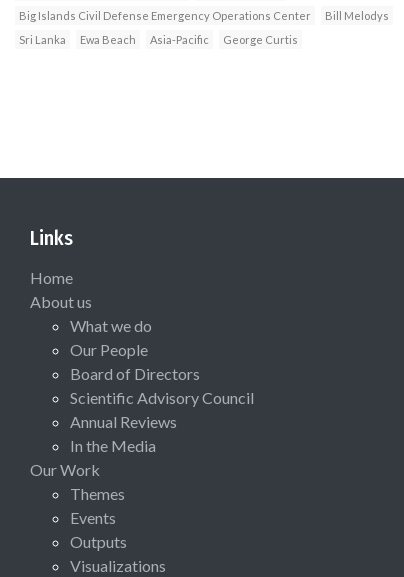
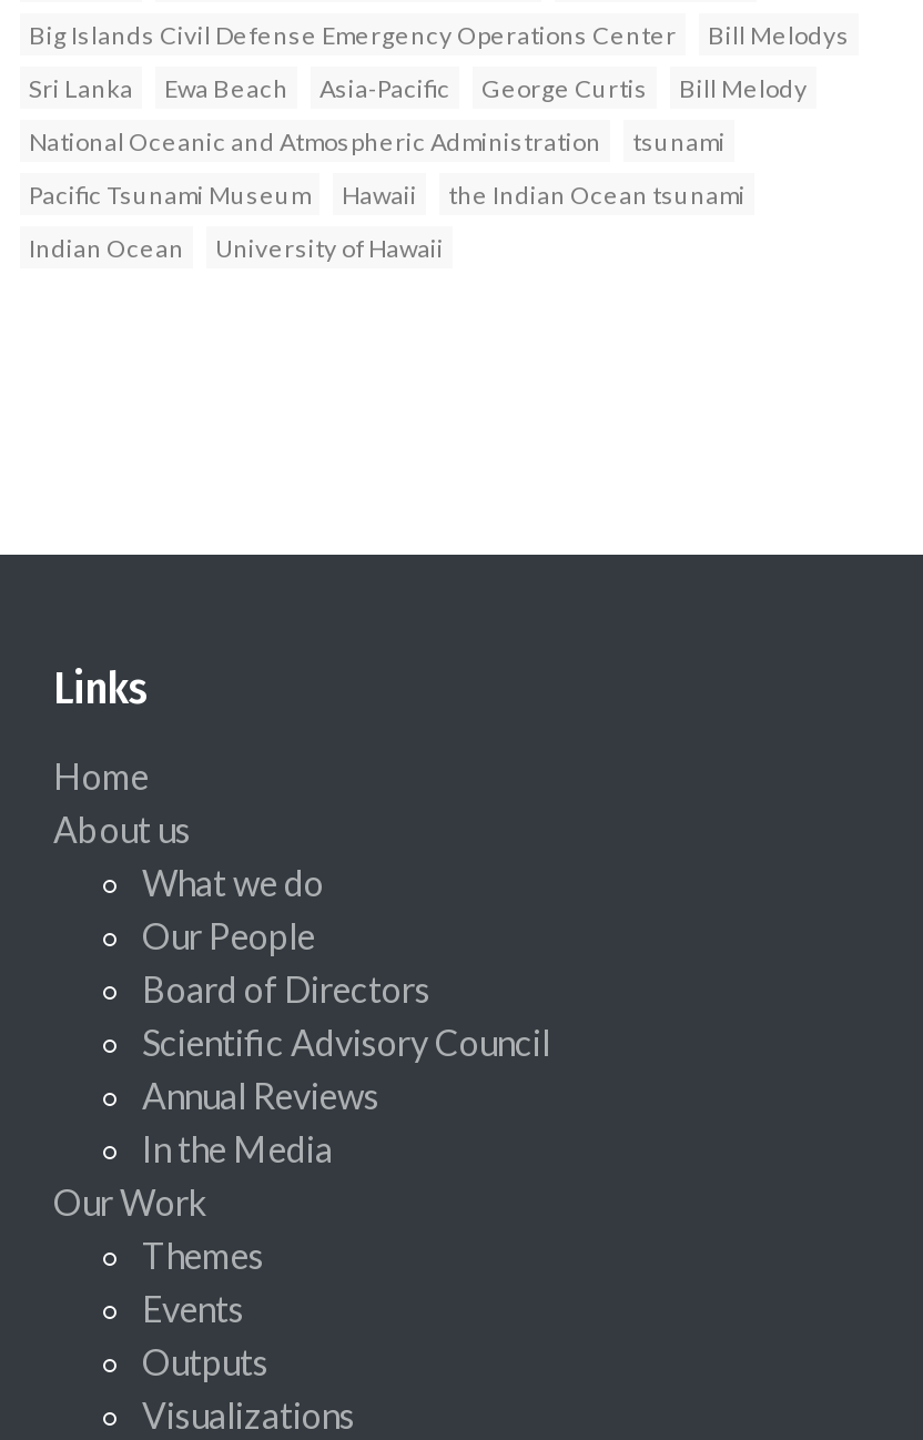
+ Bill Melody
+ National Oceanic and Atmospheric Administration
+ tsunami
+ Pacific Tsunami Museum
+ Hawaii
+ the Indian Ocean tsunami
+ Indian Ocean
+ University of Hawaii
